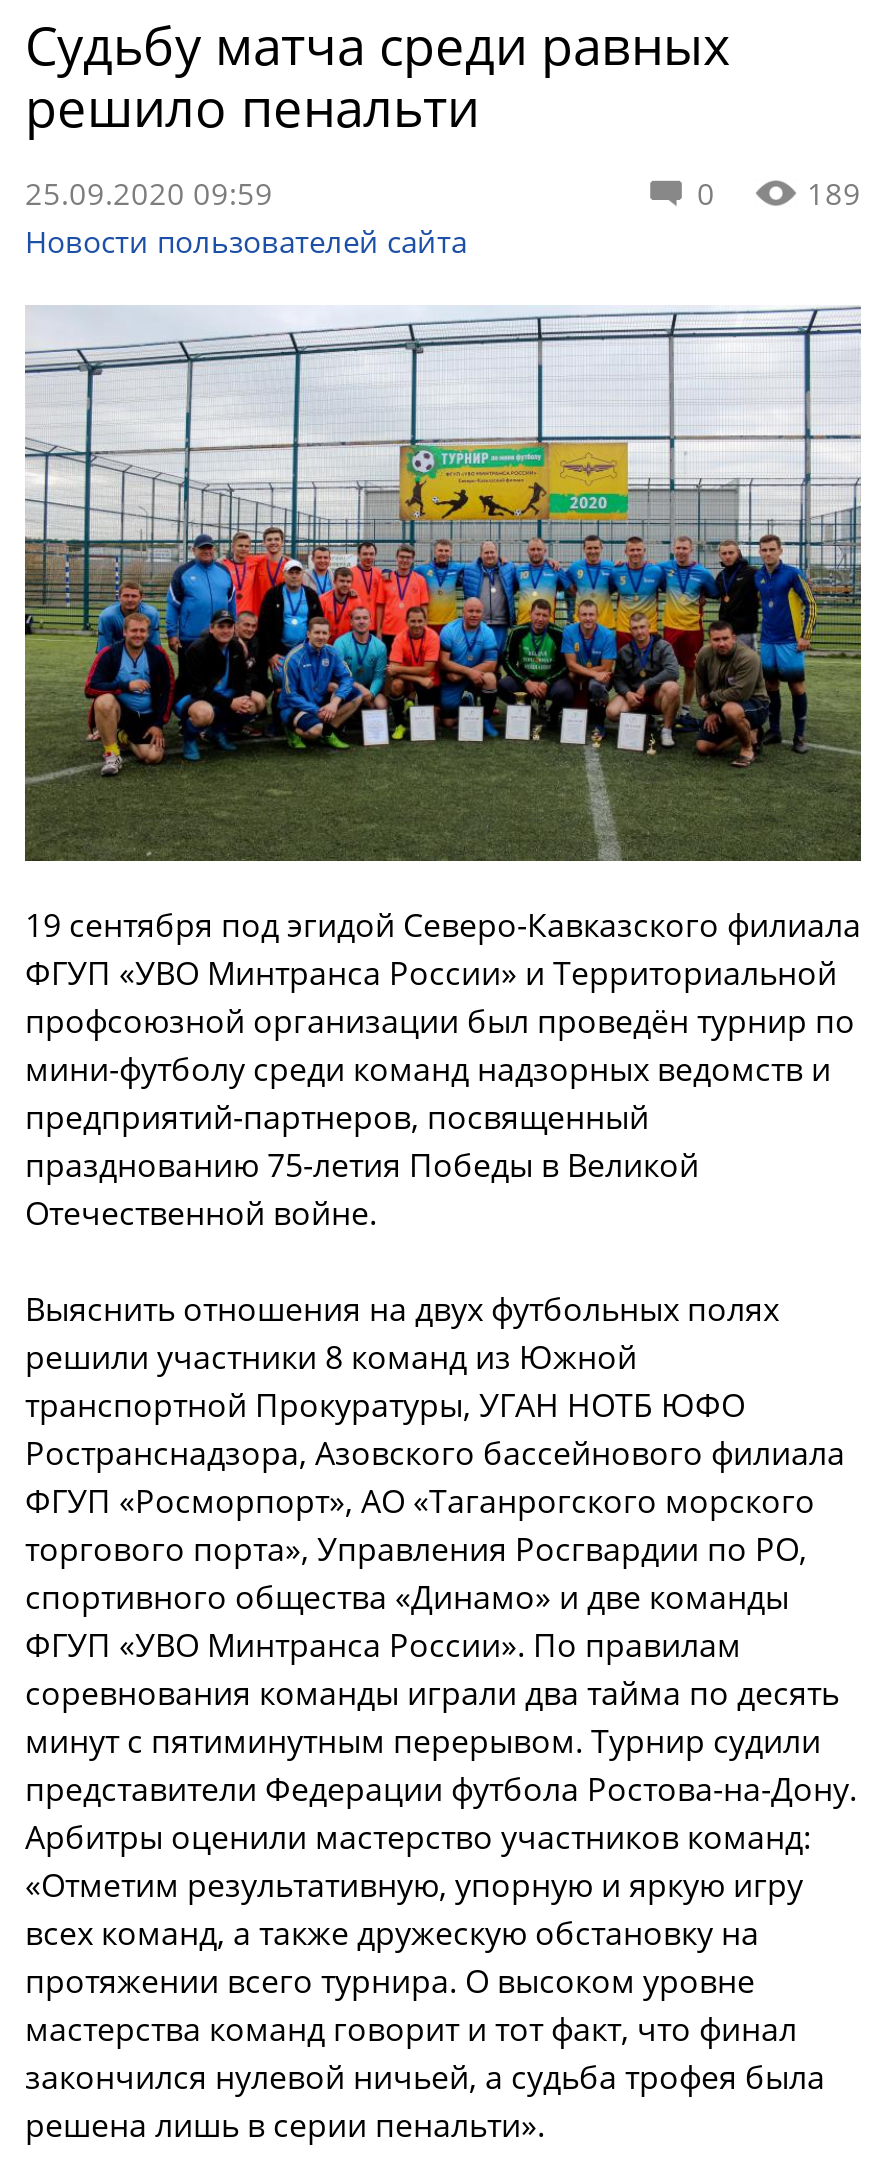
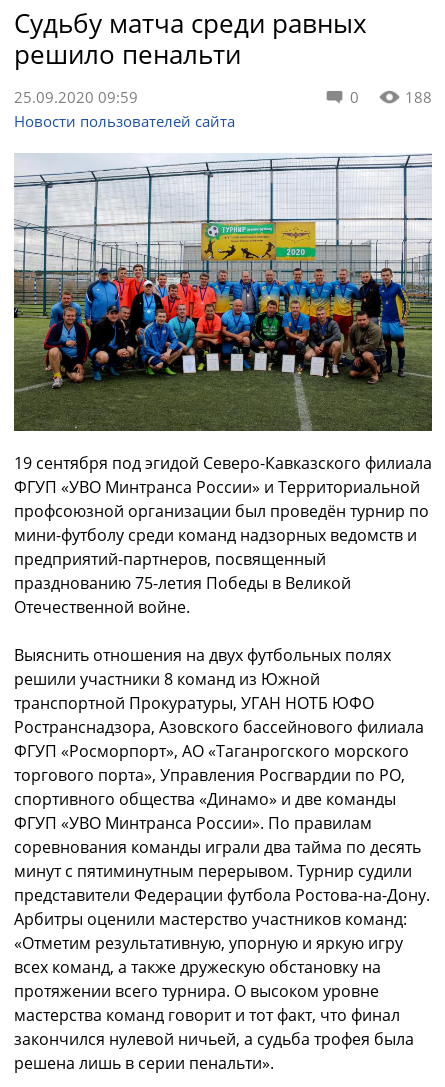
- 189
+ 188
